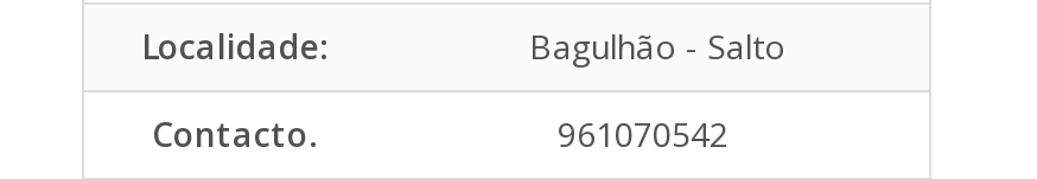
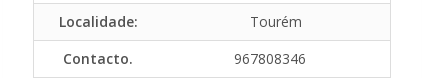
- Bagulhão - Salto
+ Tourém

- 961070542
+ 967808346
